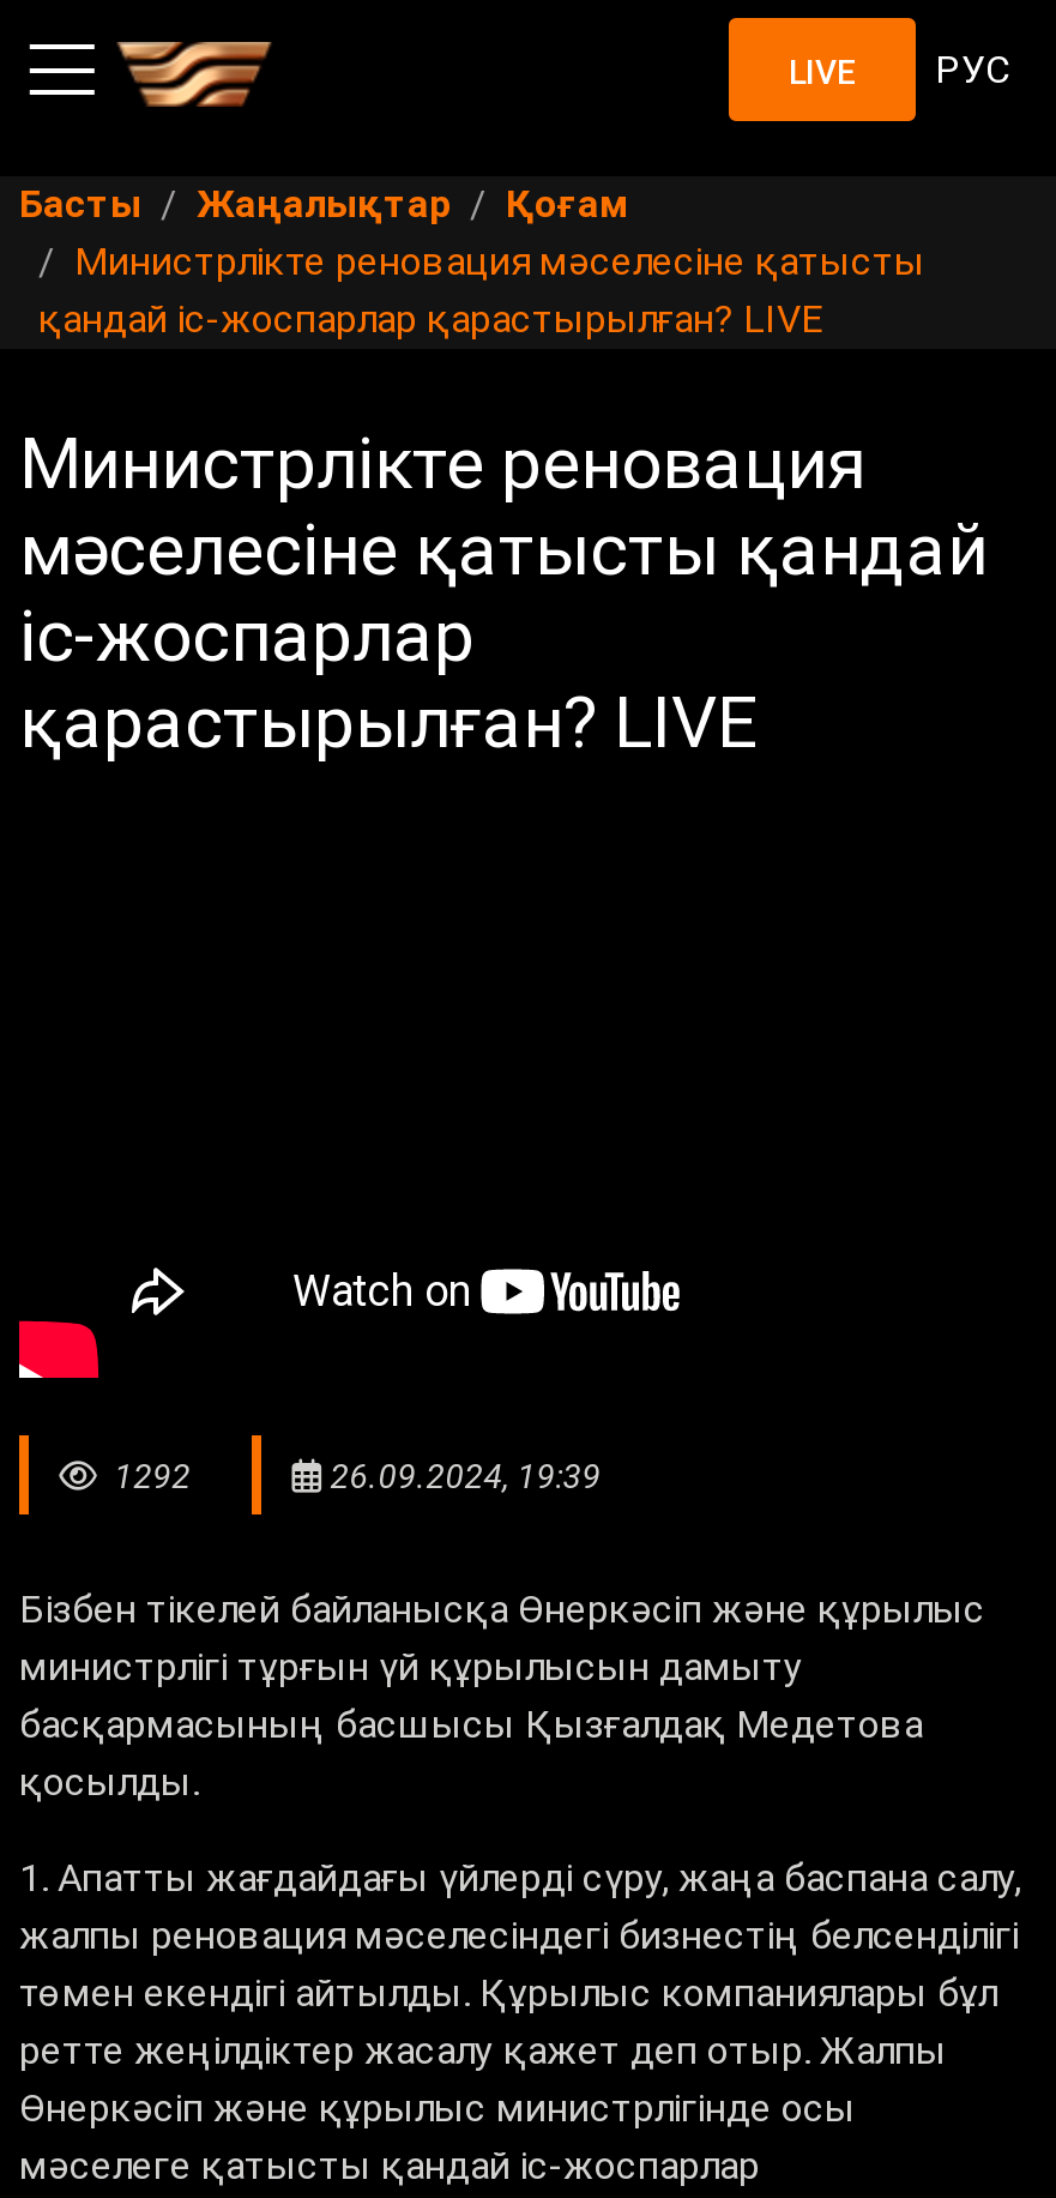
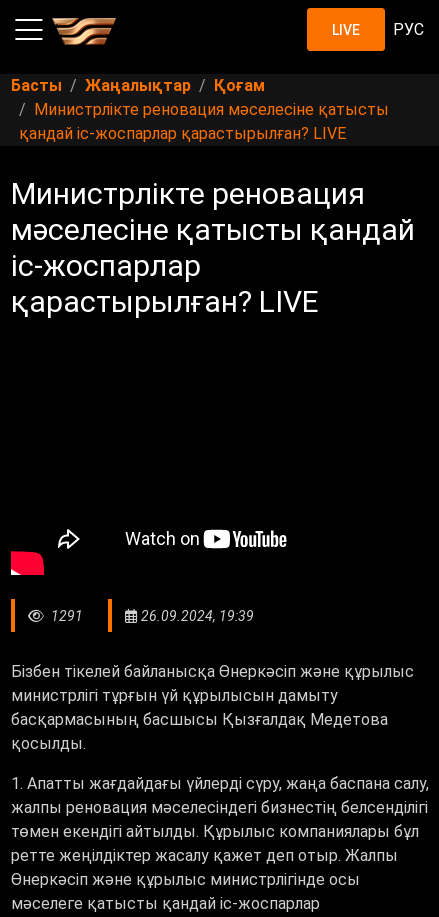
- 1292
+ 1291
